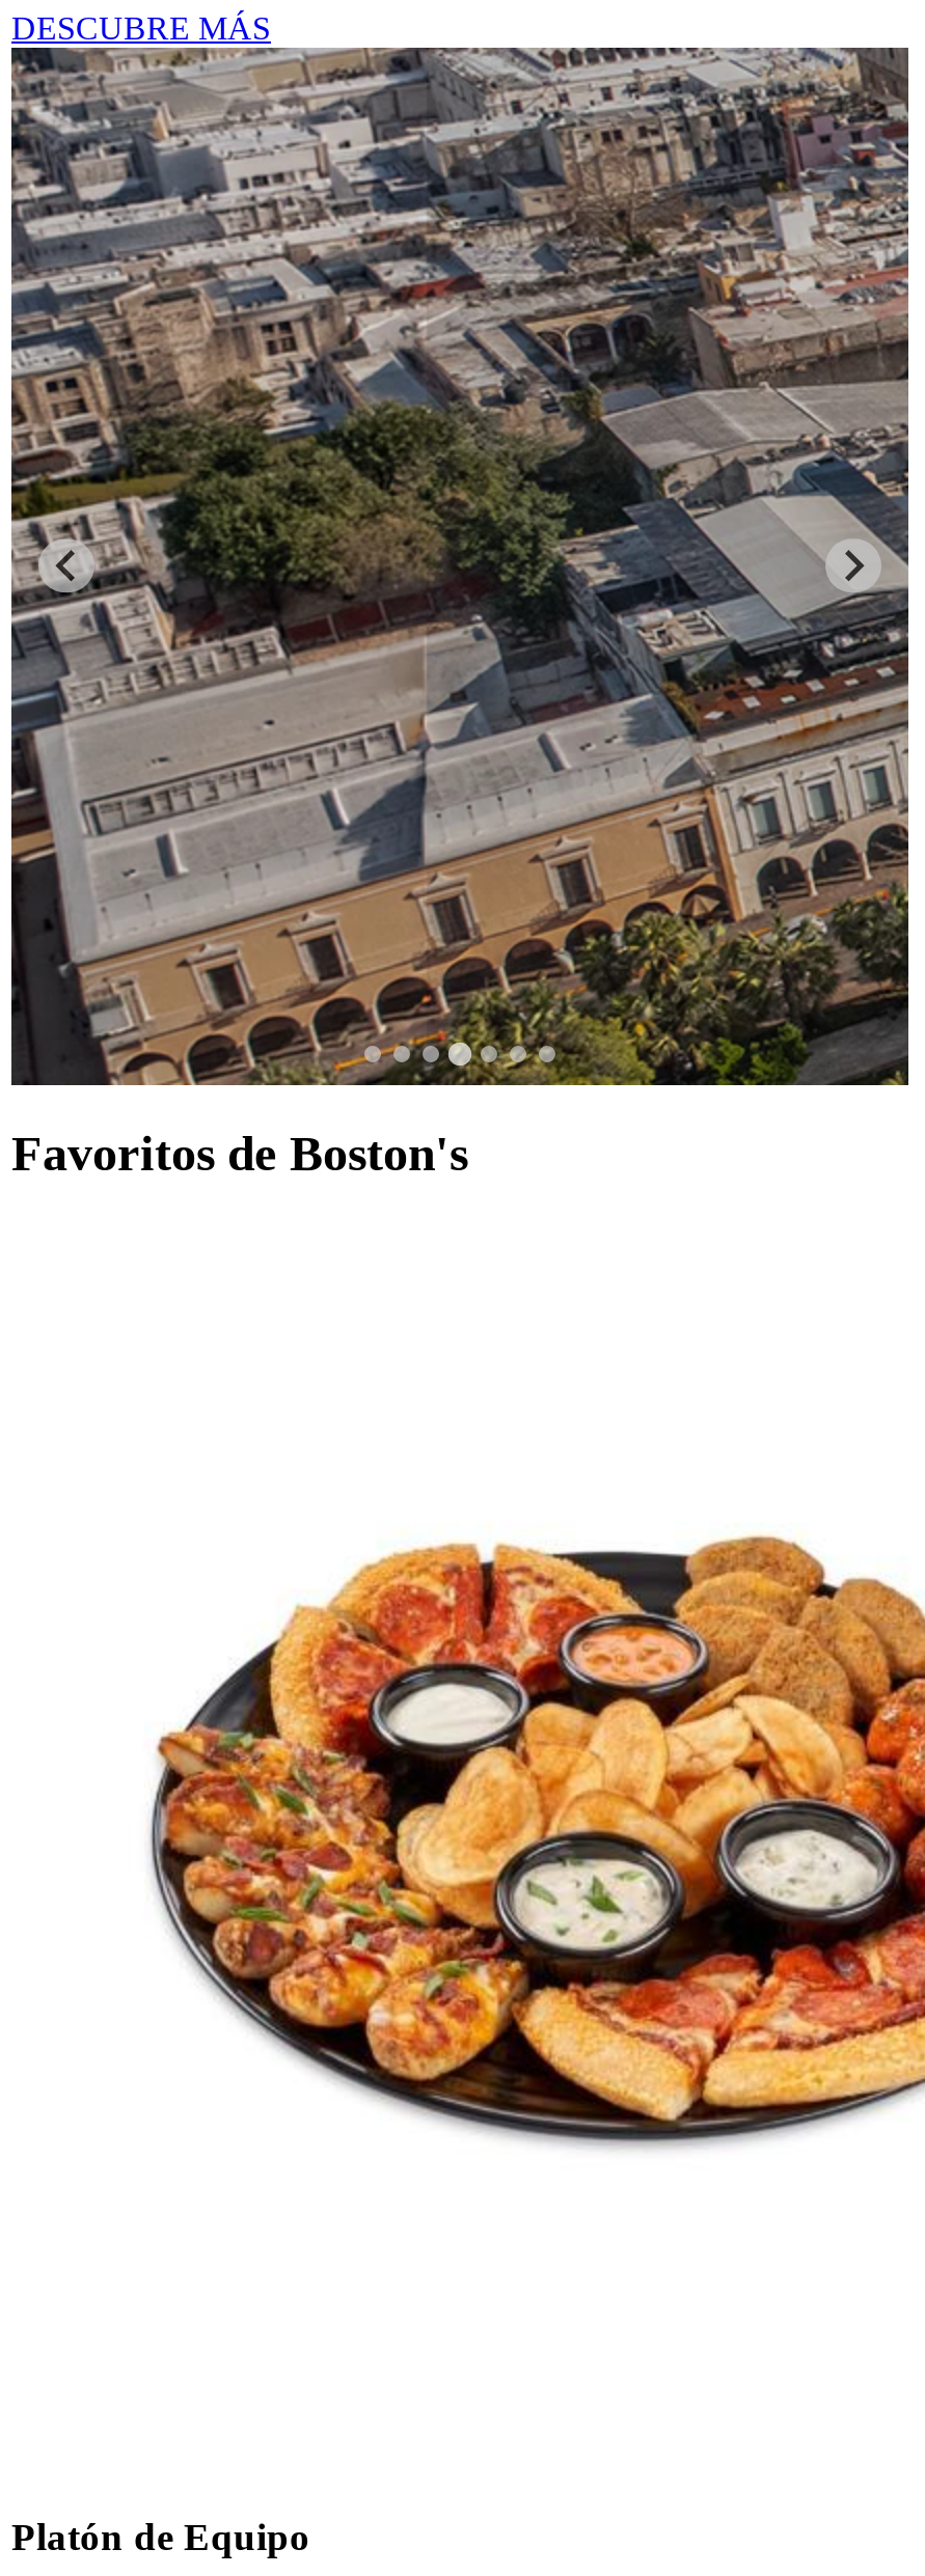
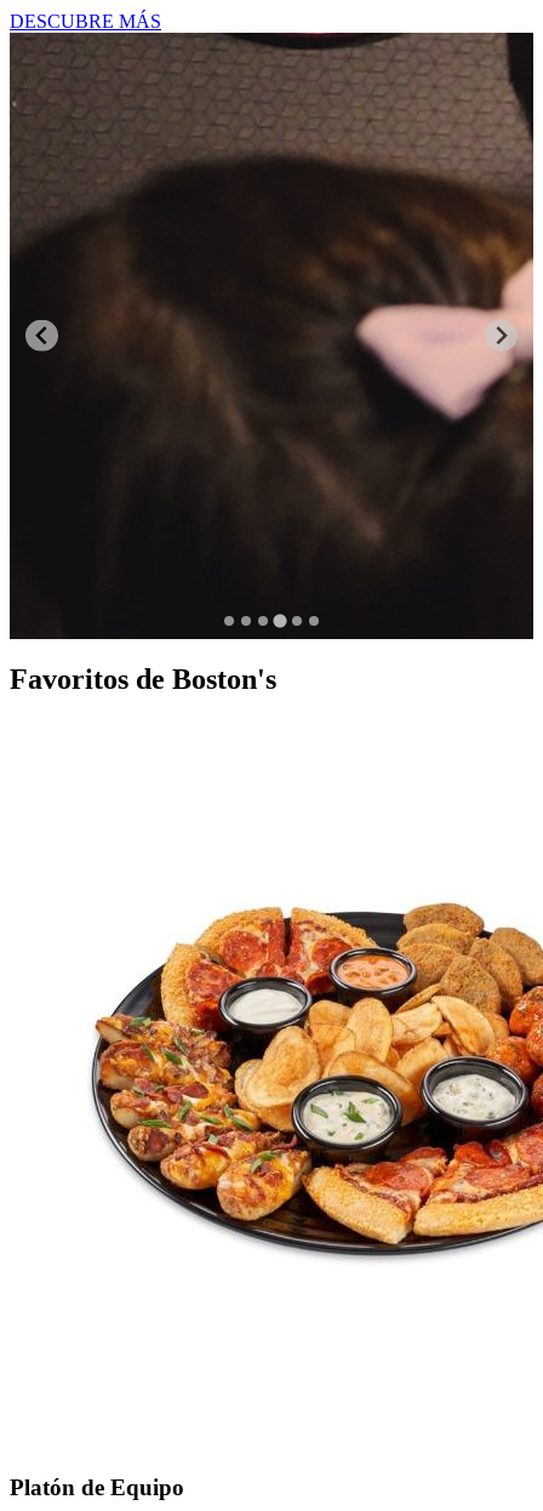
- [image]
+ [image]
